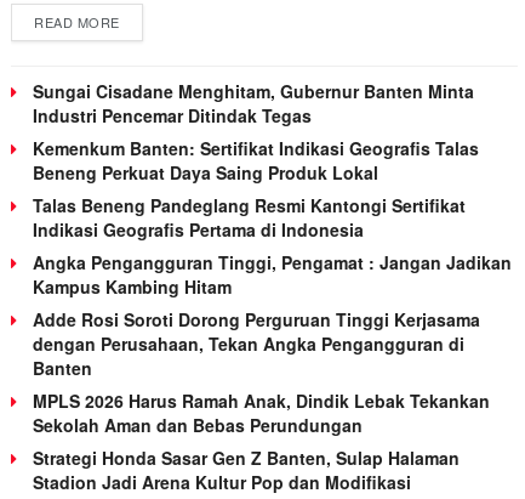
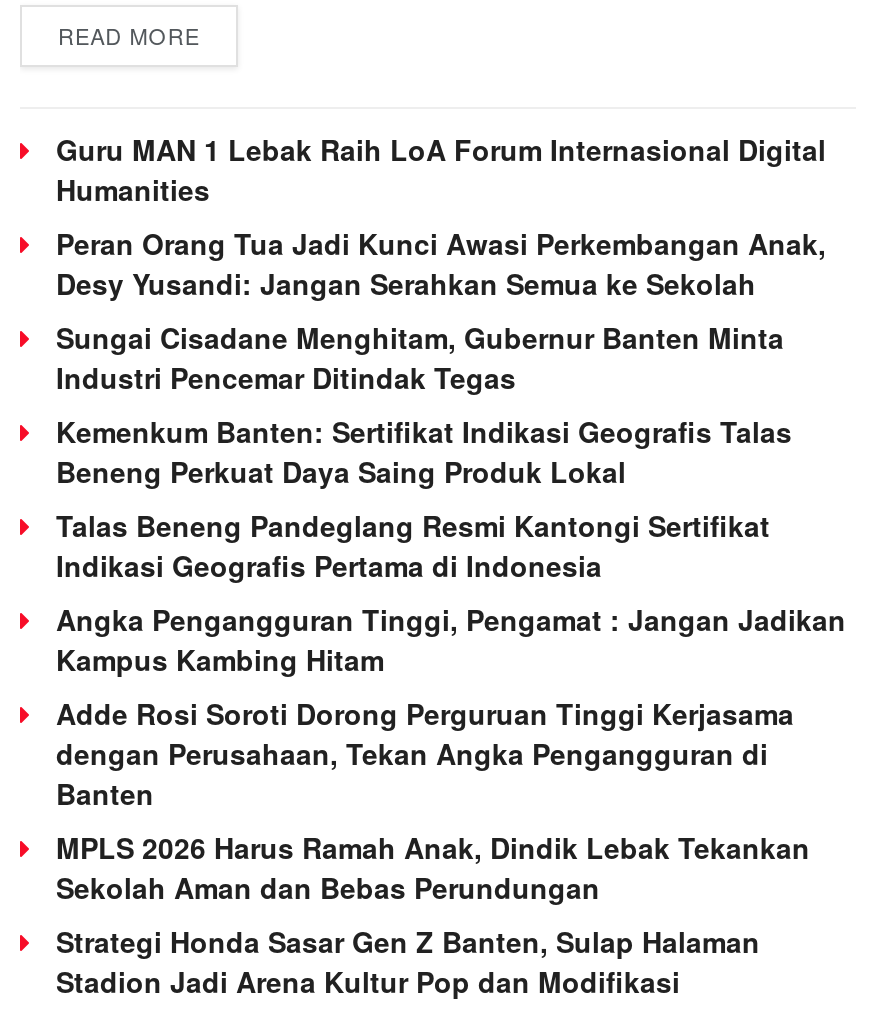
+ Guru MAN 1 Lebak Raih LoA Forum Internasional Digital
+ Humanities
+ Peran Orang Tua Jadi Kunci Awasi Perkembangan Anak,
+ Desy Yusandi: Jangan Serahkan Semua ke Sekolah
